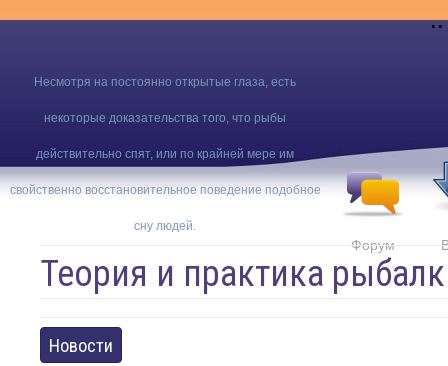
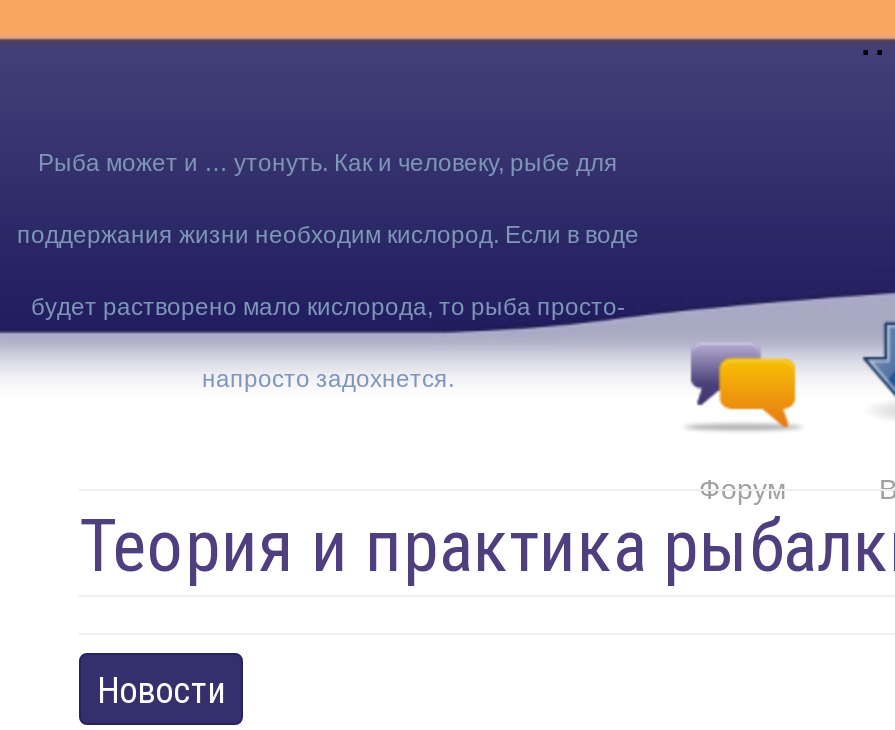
- Несмотря на постоянно открытые глаза, есть
- некоторые доказательства того, что рыбы
- действительно спят, или по крайней мере им
- свойственно восстановительное поведение подобное
- сну людей.
+ Рыба может и … утонуть. Как и человеку, рыбе для
+ поддержания жизни необходим кислород. Если в воде
+ будет растворено мало кислорода, то рыба просто-
+ напросто задохнется.
